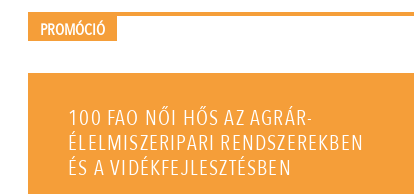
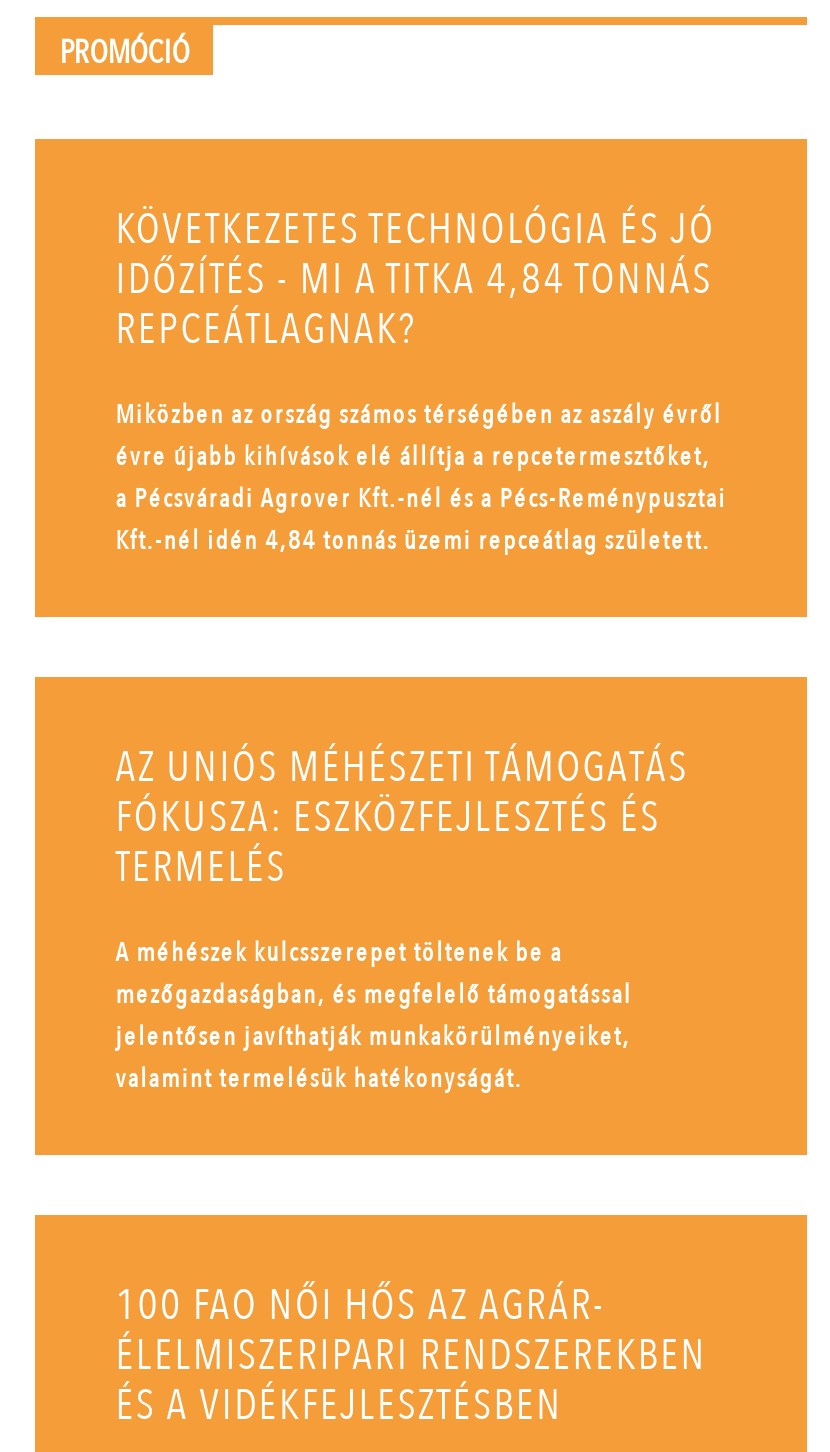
+ KÖVETKEZETES TECHNOLÓGIA ÉS JÓ
+ IDŐZÍTÉS - MI A TITKA 4,84 TONNÁS
+ REPCEÁTLAGNAK?
+ Miközben az ország számos térségében az aszály évről
+ évre újabb kihívások elé állítja a repcetermesztőket,
+ a Pécsváradi Agrover Kft.-nél és a Pécs-Reménypusztai
+ Kft.-nél idén 4,84 tonnás üzemi repceátlag született.

+ AZ UNIÓS MÉHÉSZETI TÁMOGATÁS
+ FÓKUSZA: ESZKÖZFEJLESZTÉS ÉS
+ TERMELÉS
+ A méhészek kulcsszerepet töltenek be a
+ mezőgazdaságban, és megfelelő támogatással
+ jelentősen javíthatják munkakörülményeiket,
+ valamint termelésük hatékonyságát.
